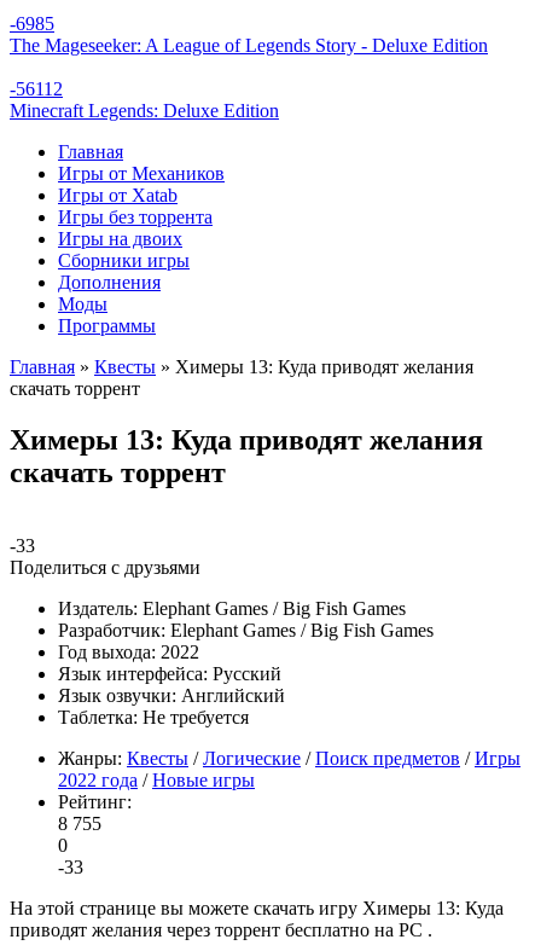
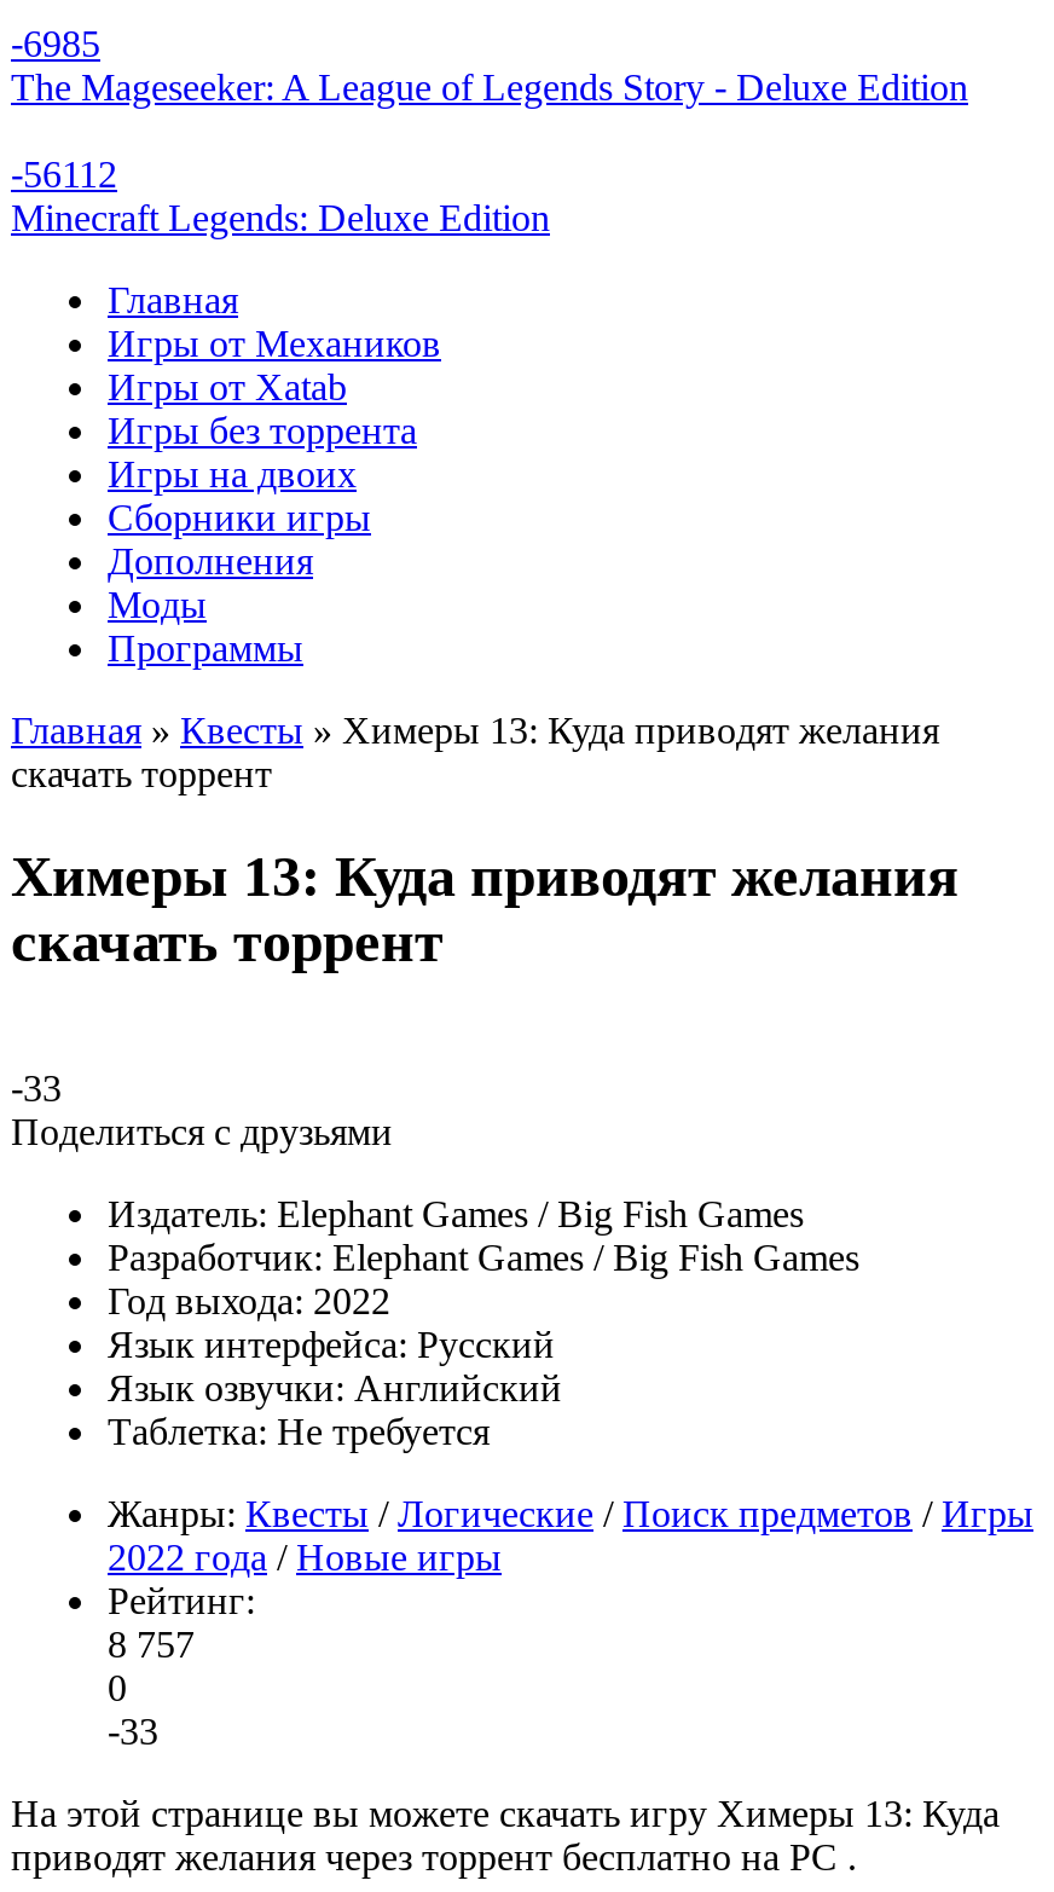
- 8 755
+ 8 757
